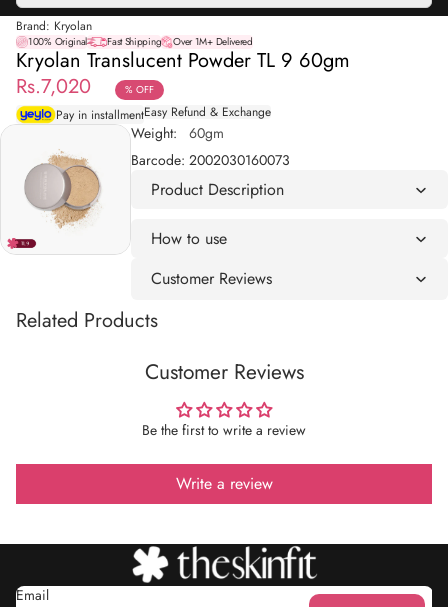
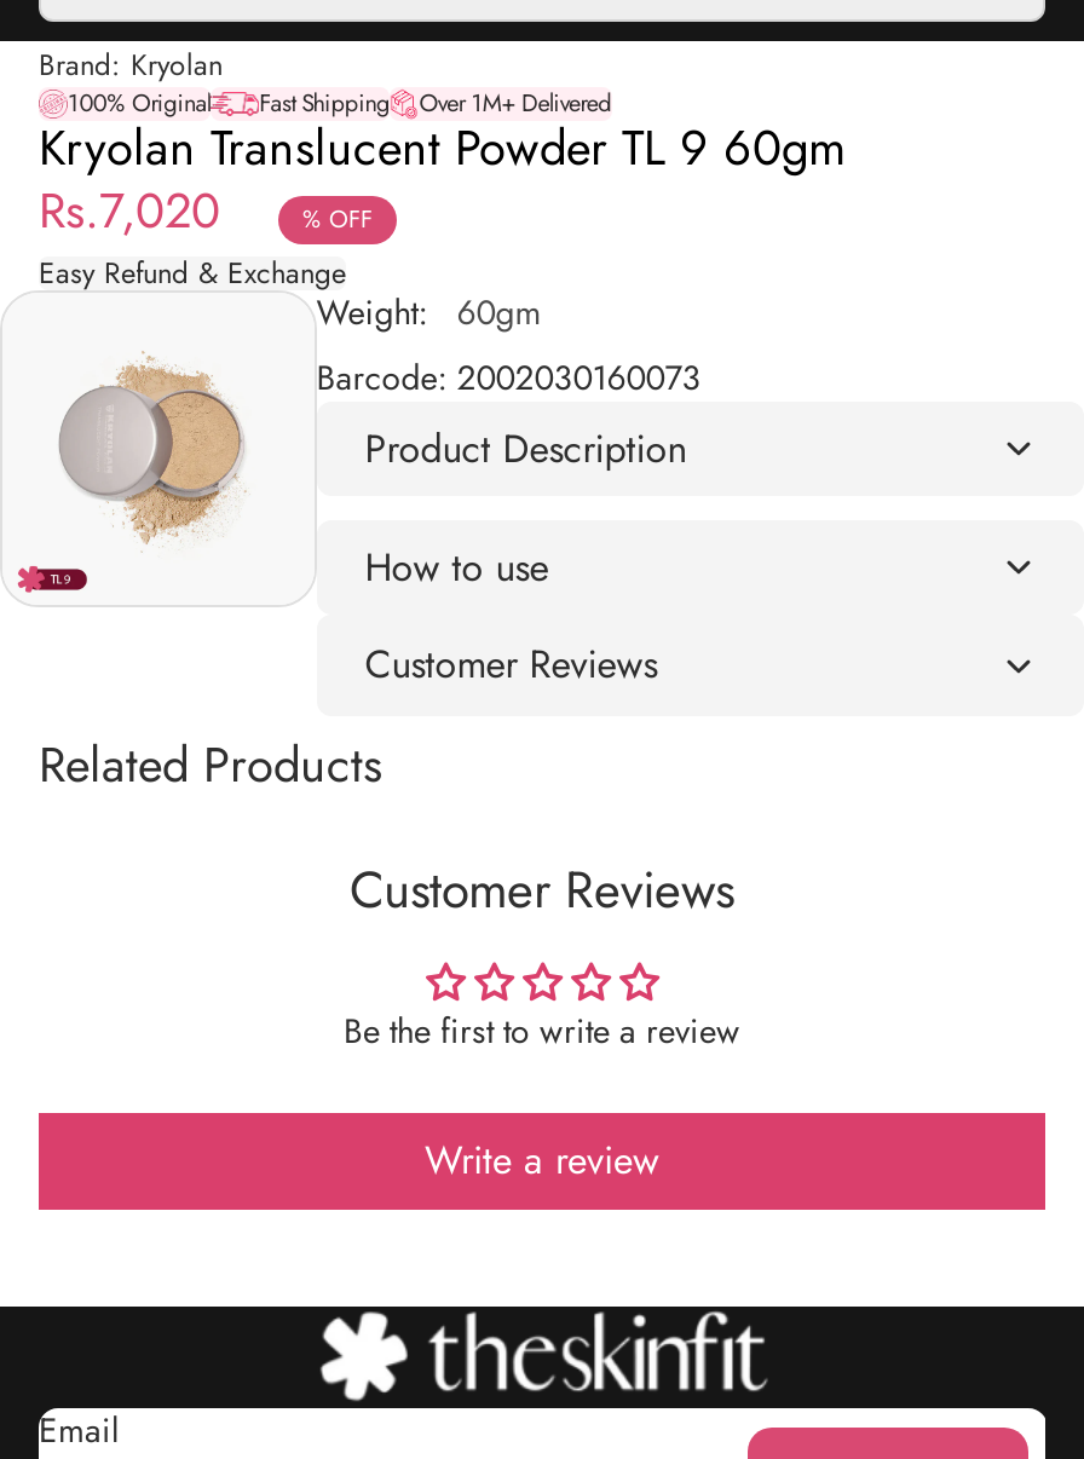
- Pay in installmentEasy Refund & Exchange
+ Easy Refund & Exchange
